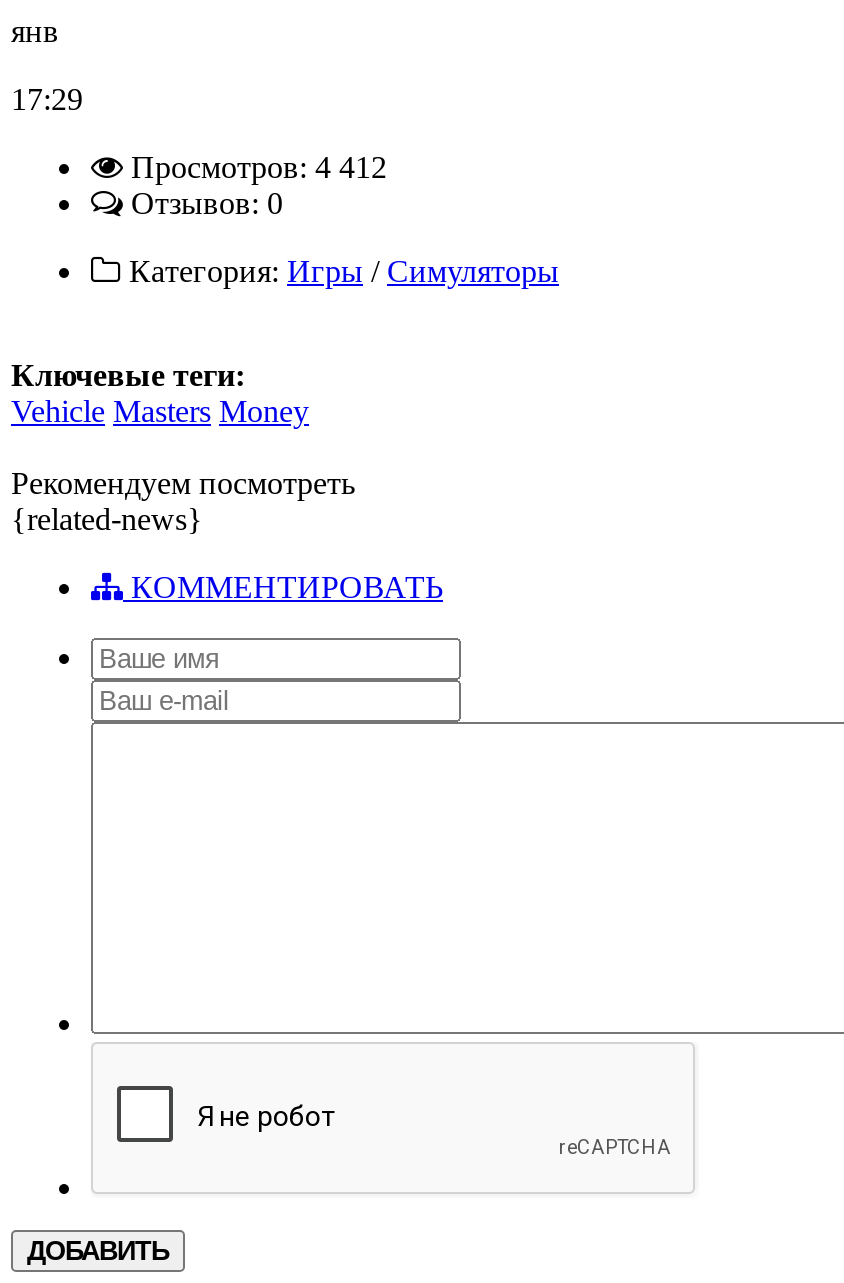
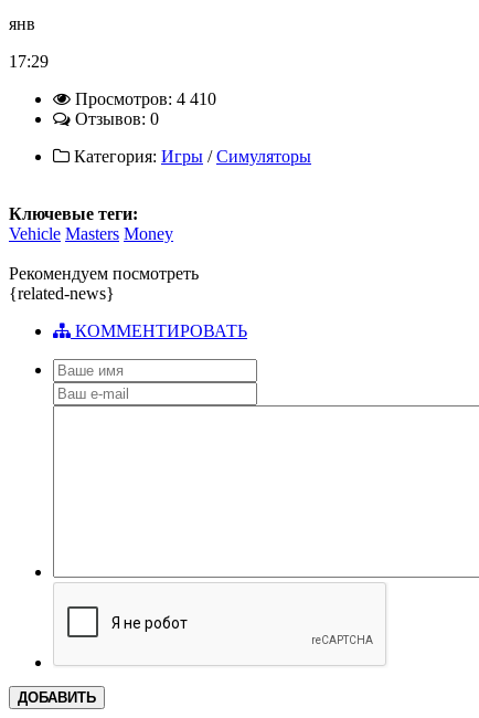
- Просмотров: 4 412
+ Просмотров: 4 410
